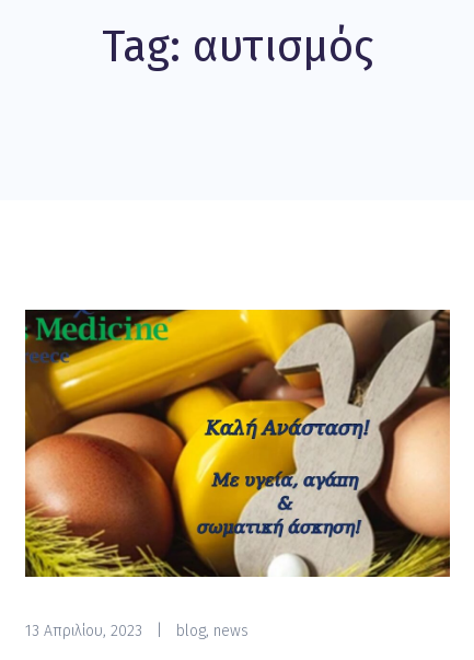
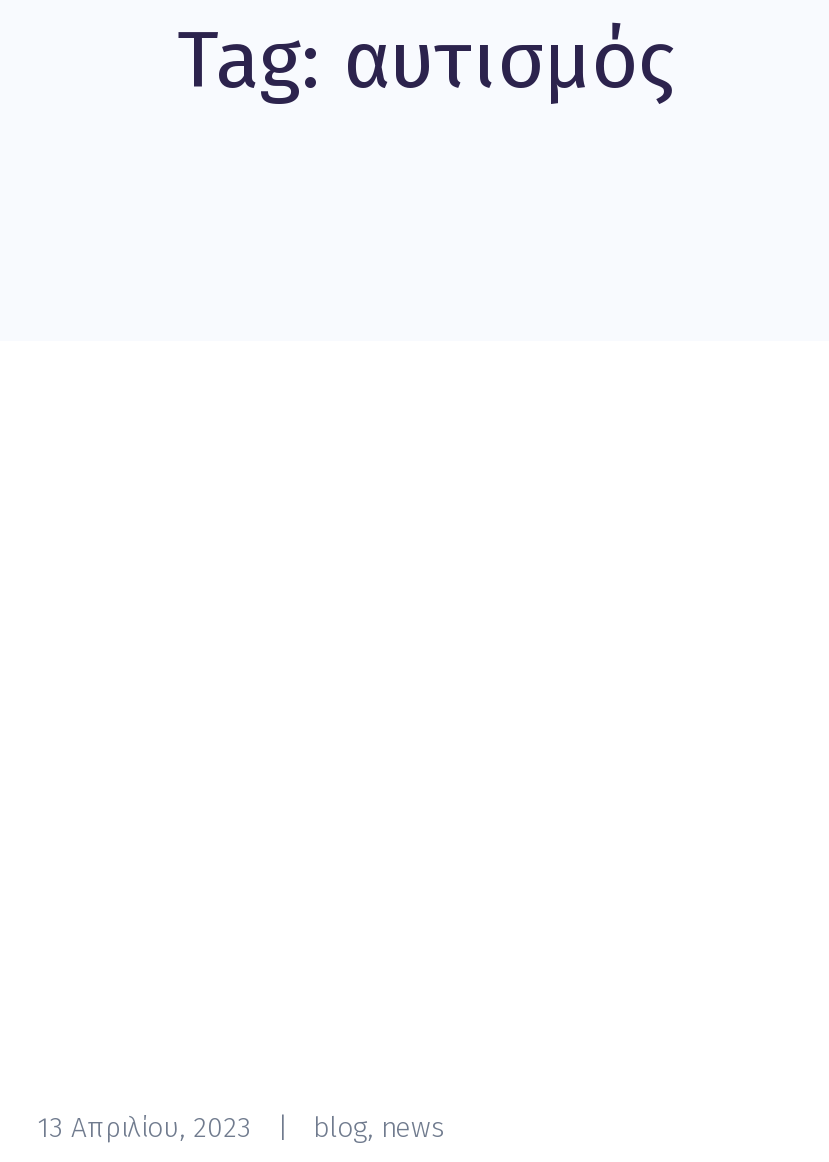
- [image]
